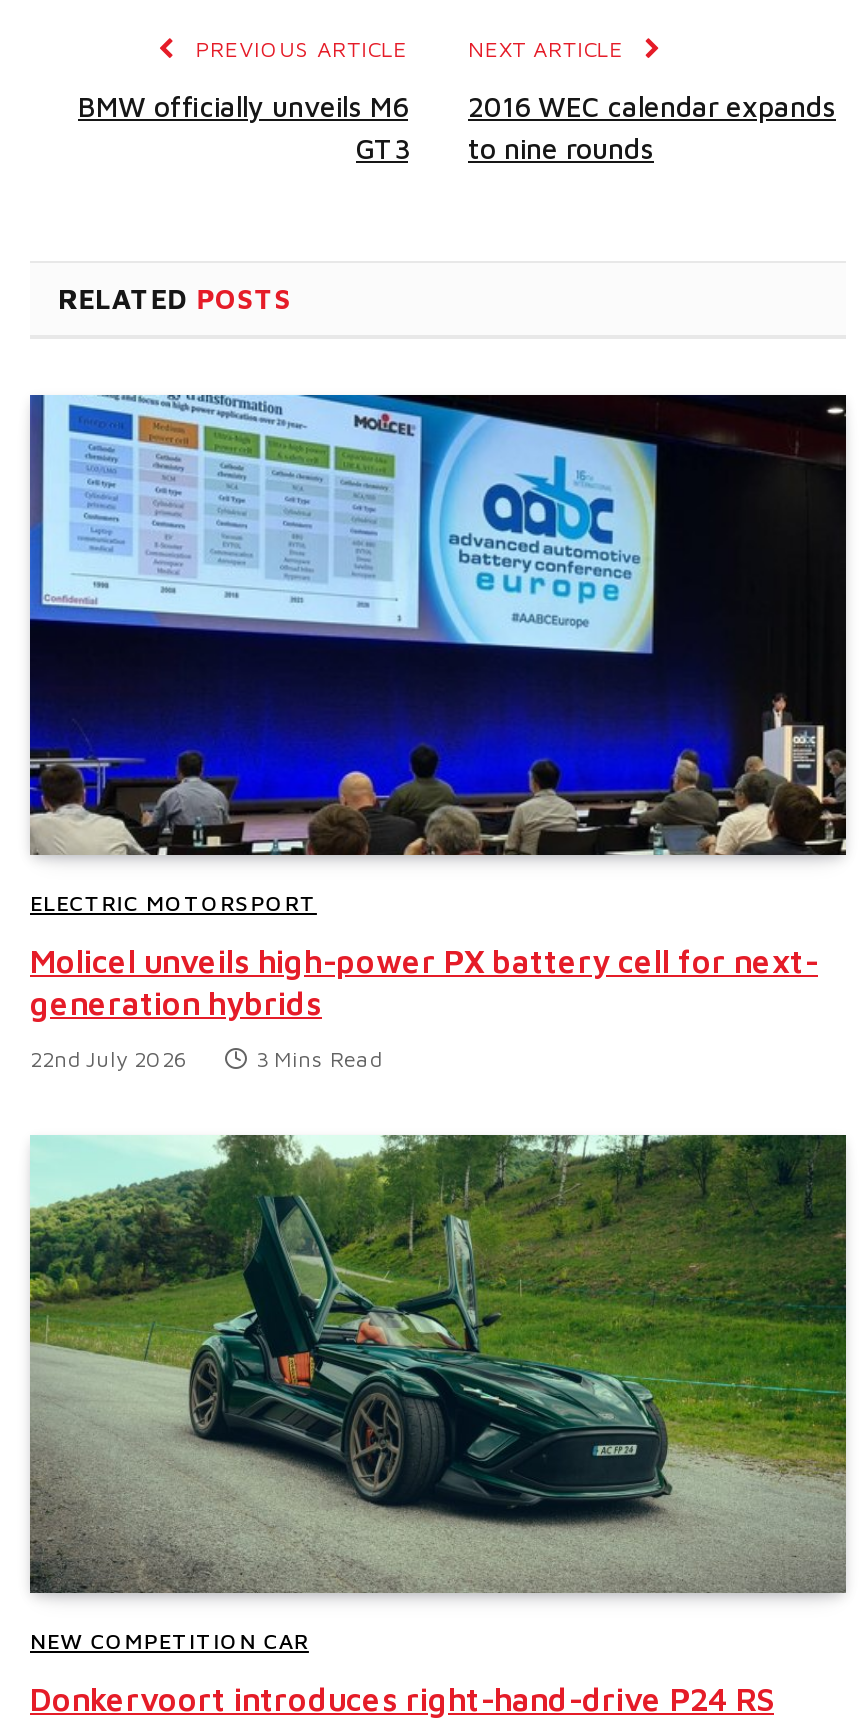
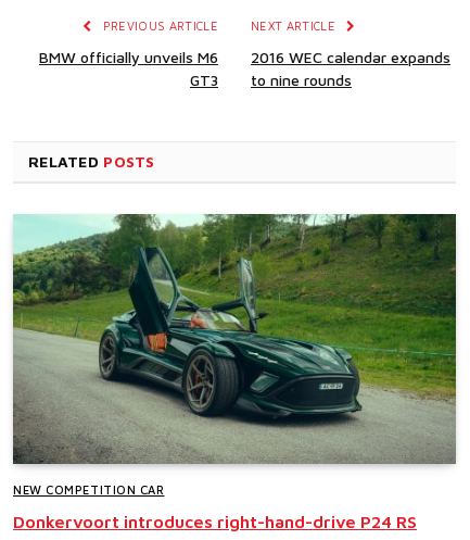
- [image]
- ELECTRIC MOTORSPORT
- Molicel unveils high-power PX battery cell for next-
- generation hybrids
- 22nd July 2026
- 3 Mins Read
